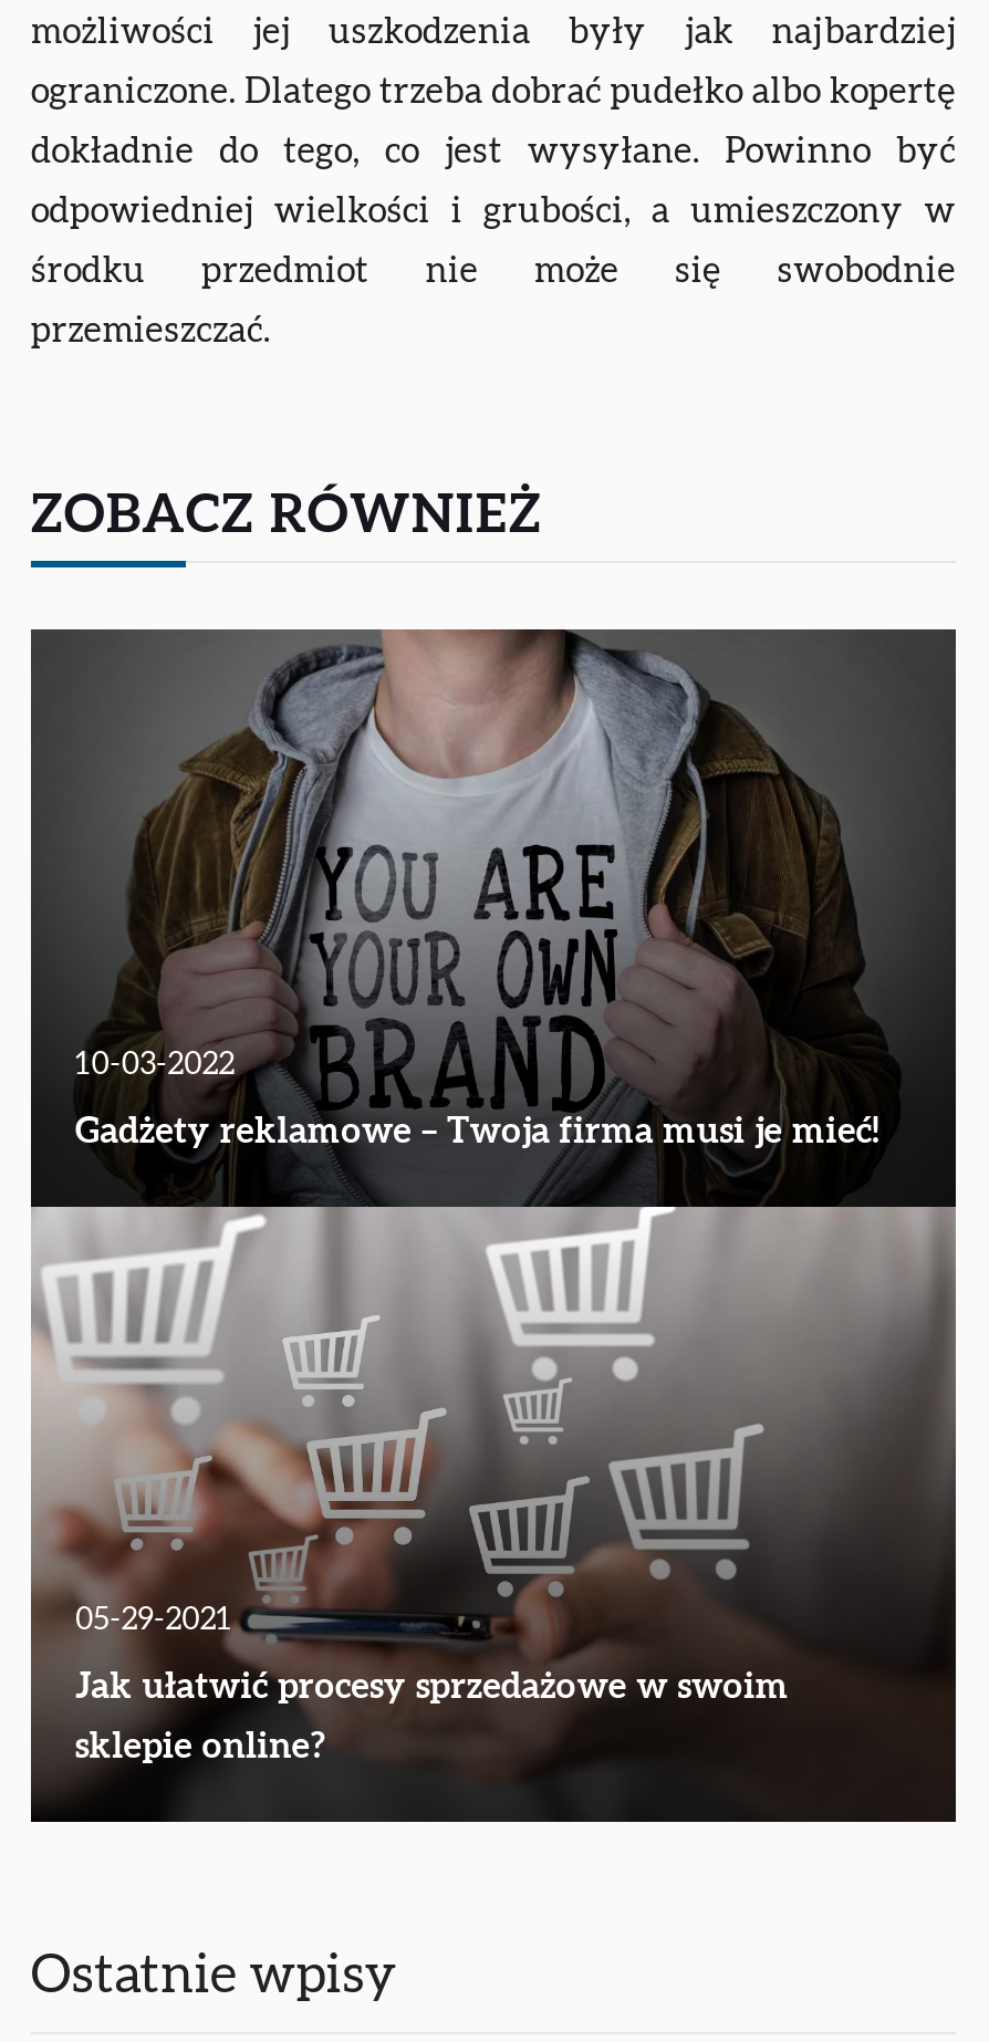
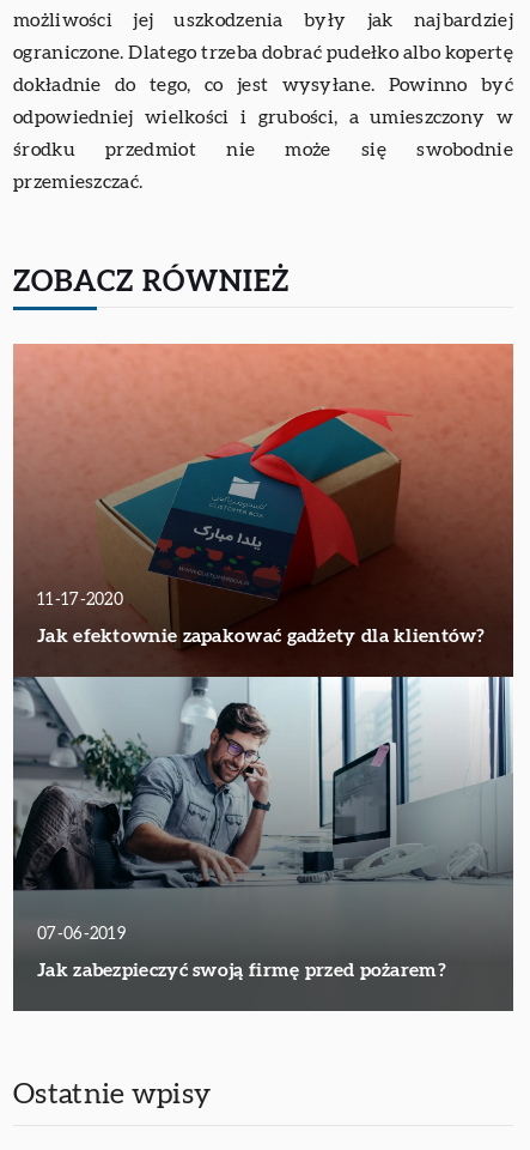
- [image]
- 10-03-2022
- Gadżety reklamowe – Twoja firma musi je mieć!
+ [image]
+ 11-17-2020
+ Jak efektownie zapakować gadżety dla klientów?

- 05-29-2021
- Jak ułatwić procesy sprzedażowe w swoim
- sklepie online?
+ 07-06-2019
+ Jak zabezpieczyć swoją firmę przed pożarem?
